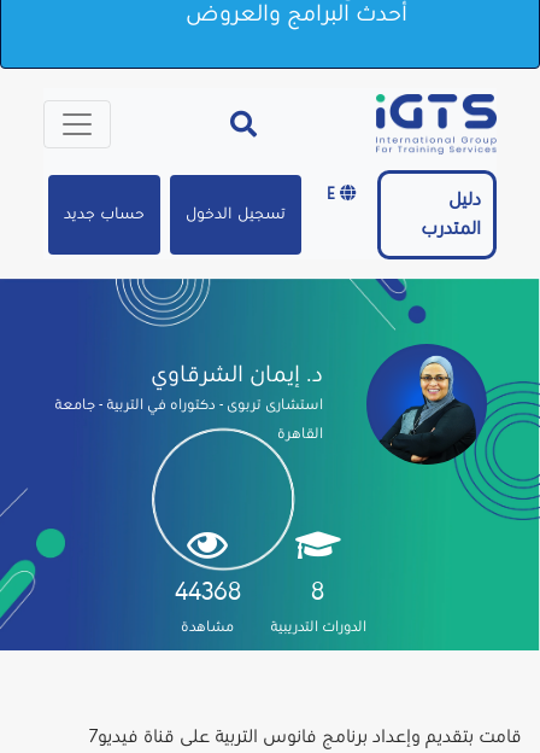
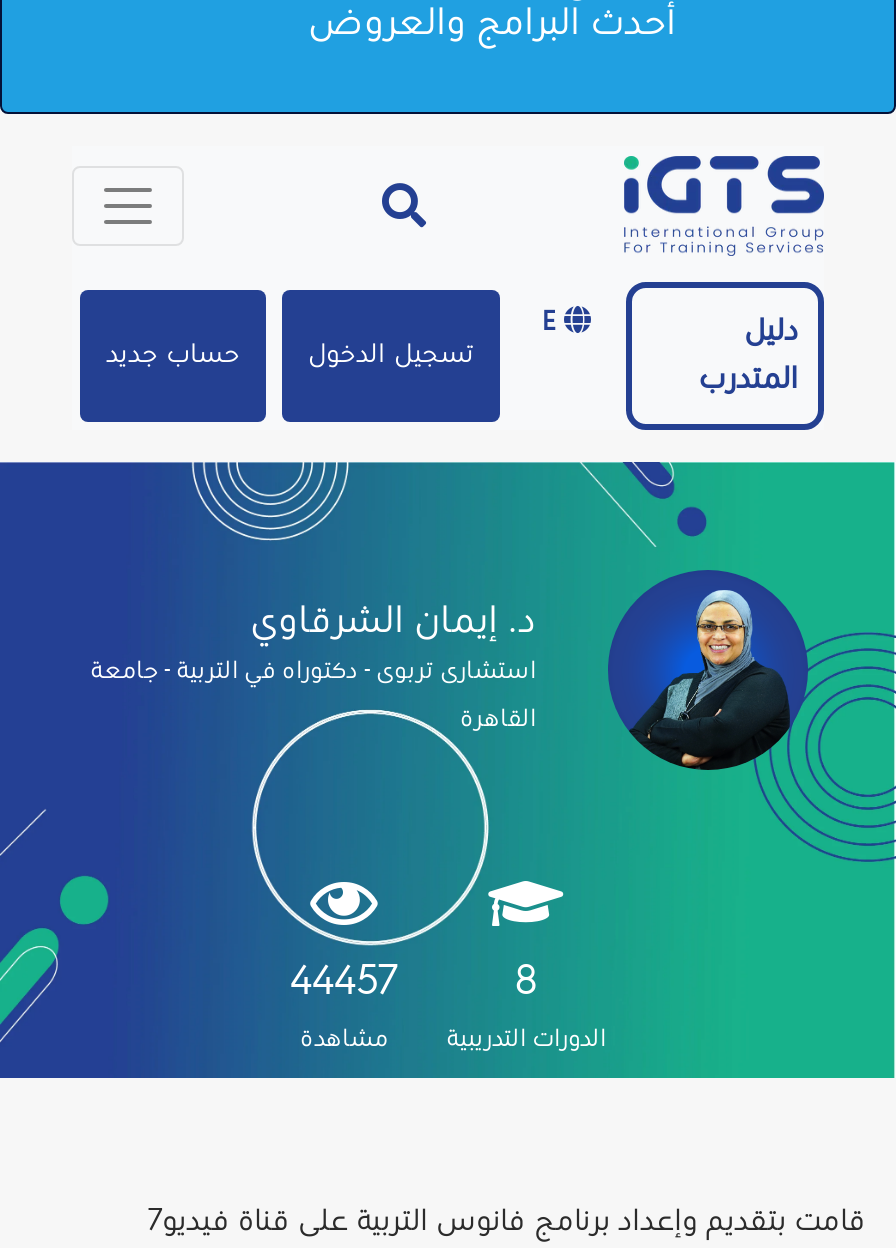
- 44368
+ 44457
